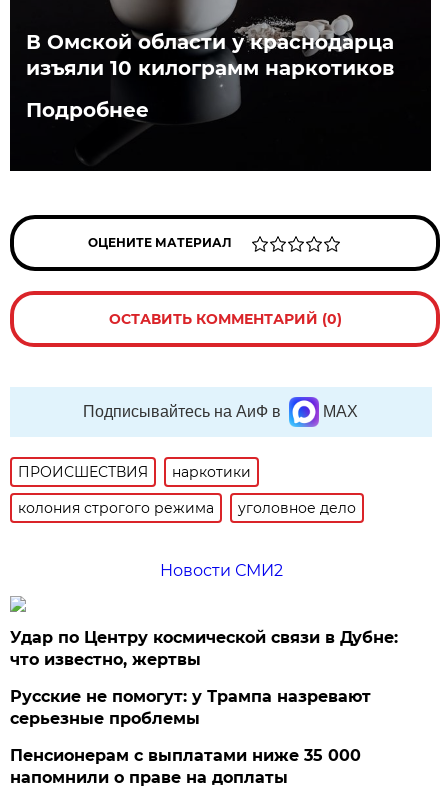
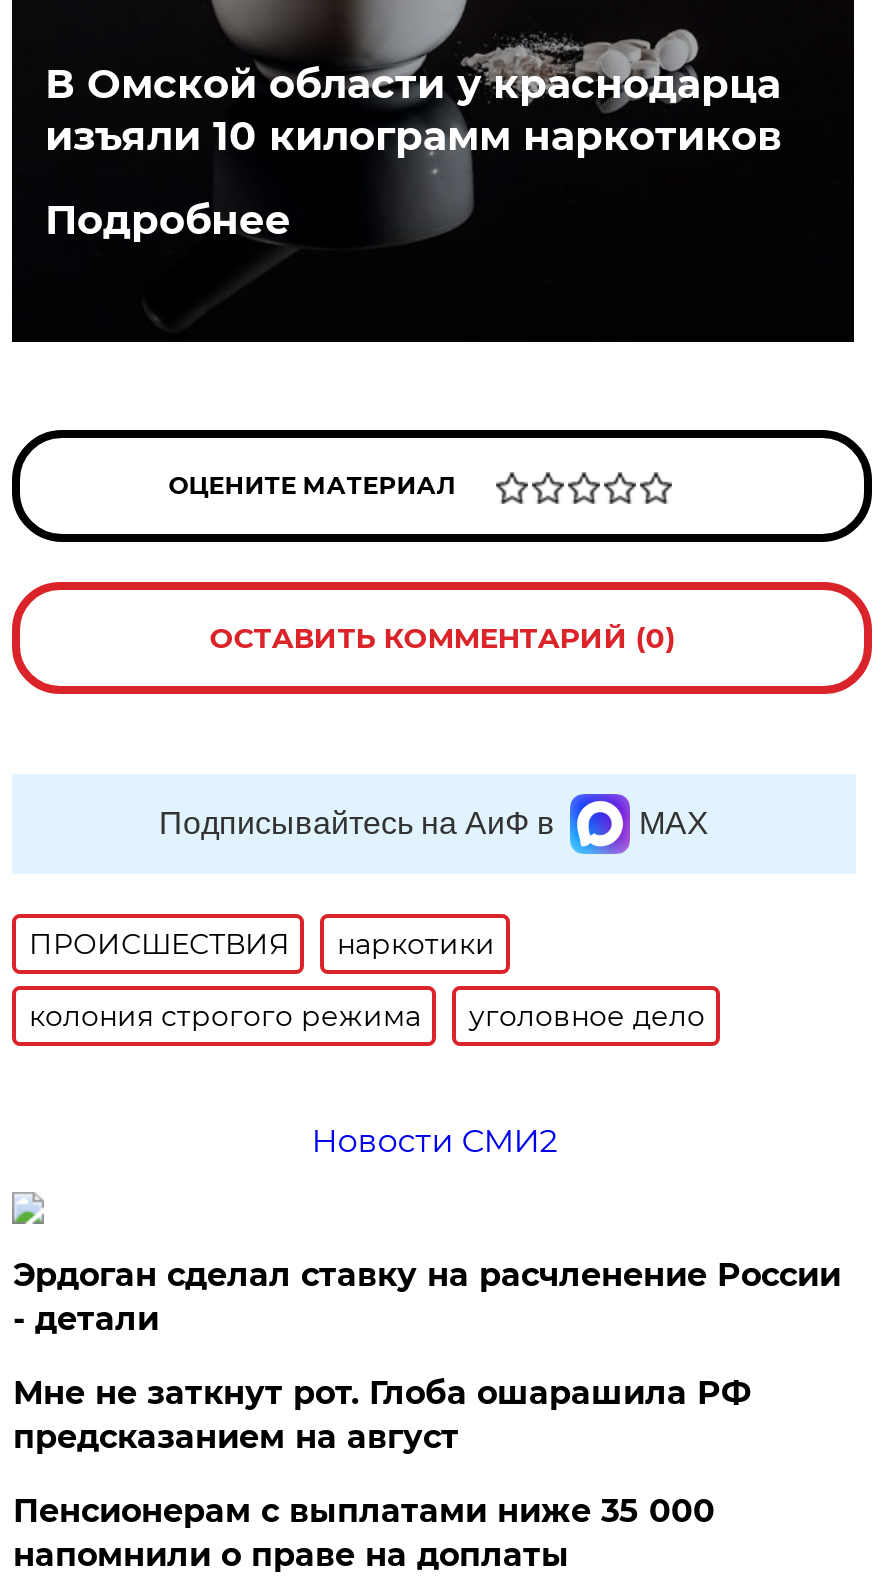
- Удар по Центру космической связи в Дубне:
- что известно, жертвы
+ Эрдоган сделал ставку на расчленение России
+ - детали

- Русские не помогут: у Трампа назревают
- серьезные проблемы
+ Мне не заткнут рот. Глоба ошарашила РФ
+ предсказанием на август
